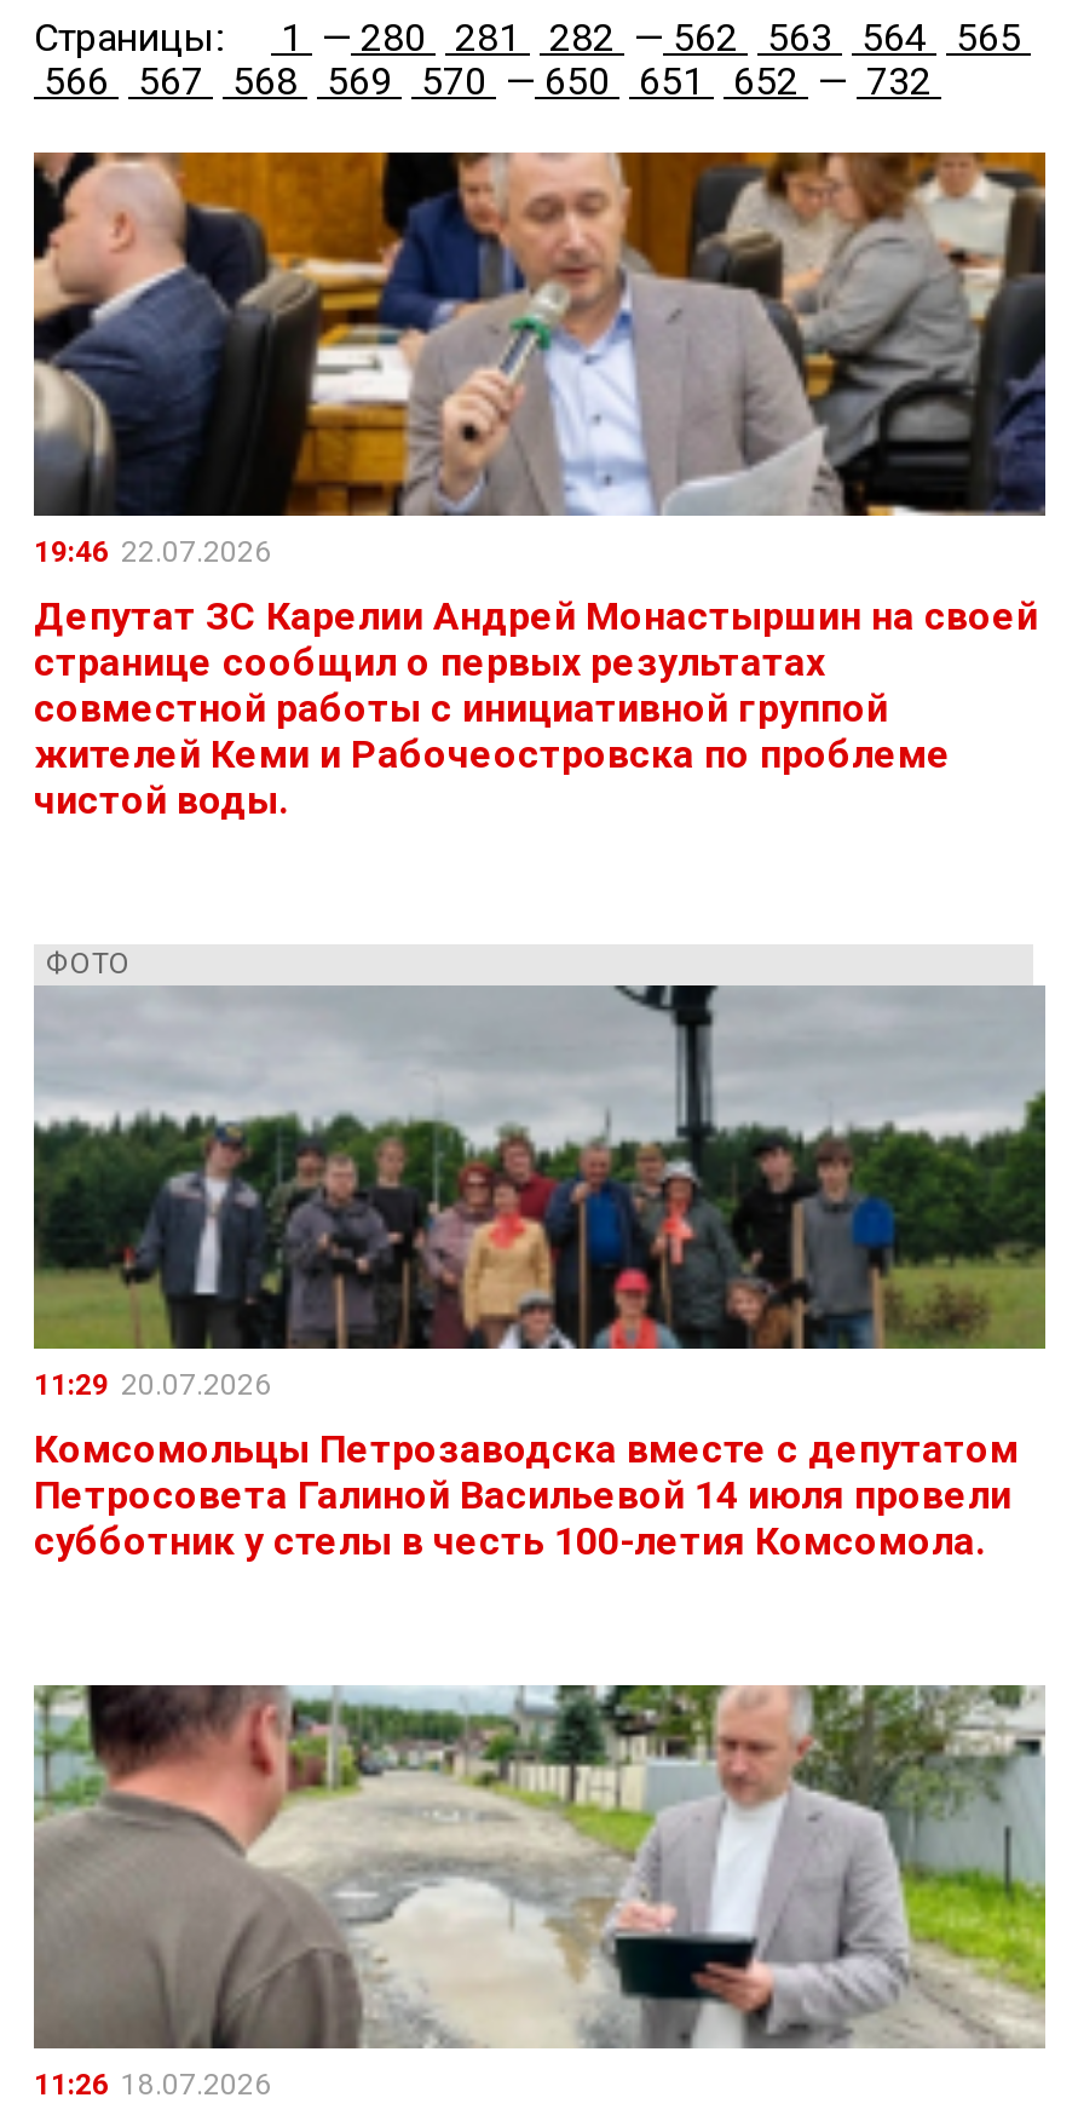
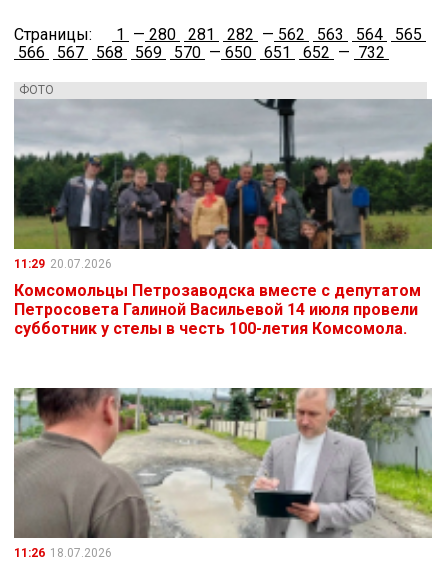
- [image]
- 19:46 22.07.2026
- Депутат ЗС Карелии Андрей Монастыршин на своей
- странице сообщил о первых результатах
- совместной работы с инициативной группой
- жителей Кеми и Рабочеостровска по проблеме
- чистой воды.
